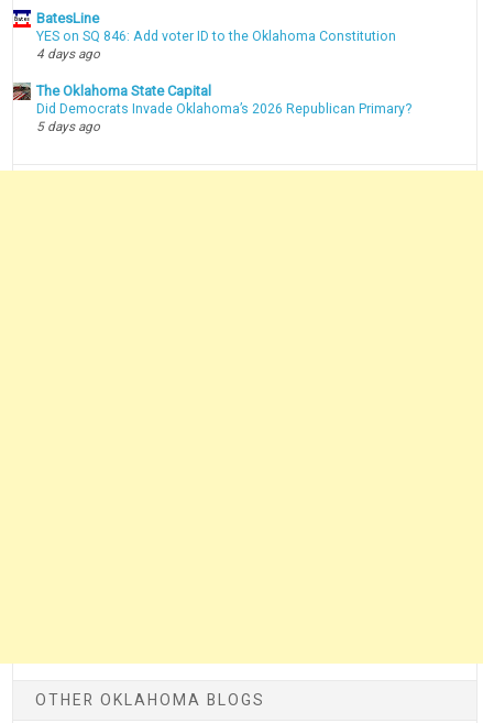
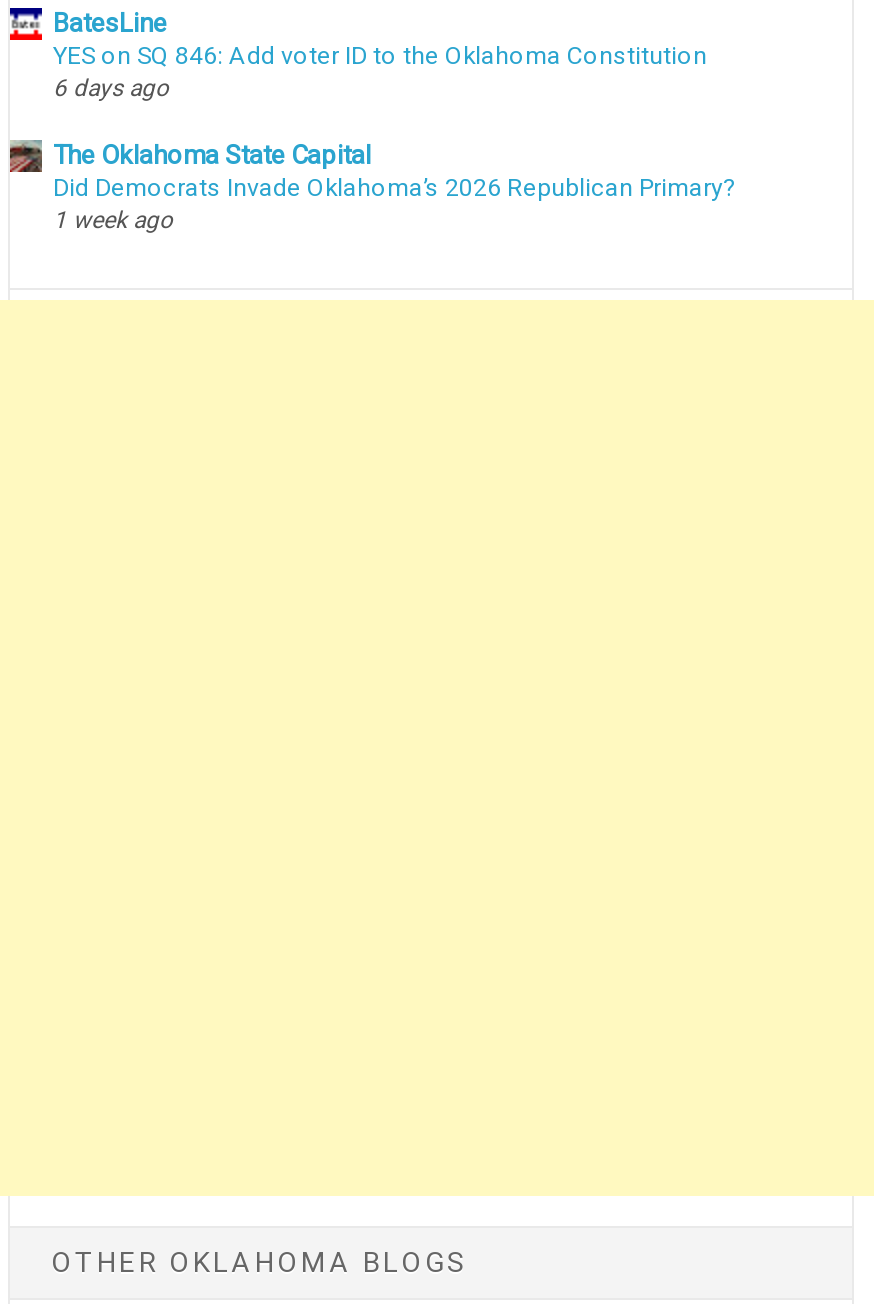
- 4 days ago
+ 6 days ago

- 5 days ago
+ 1 week ago
